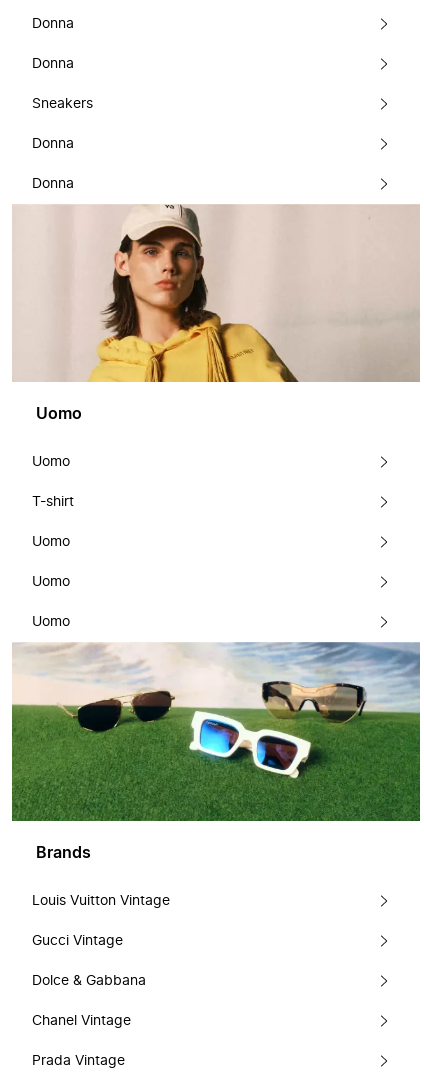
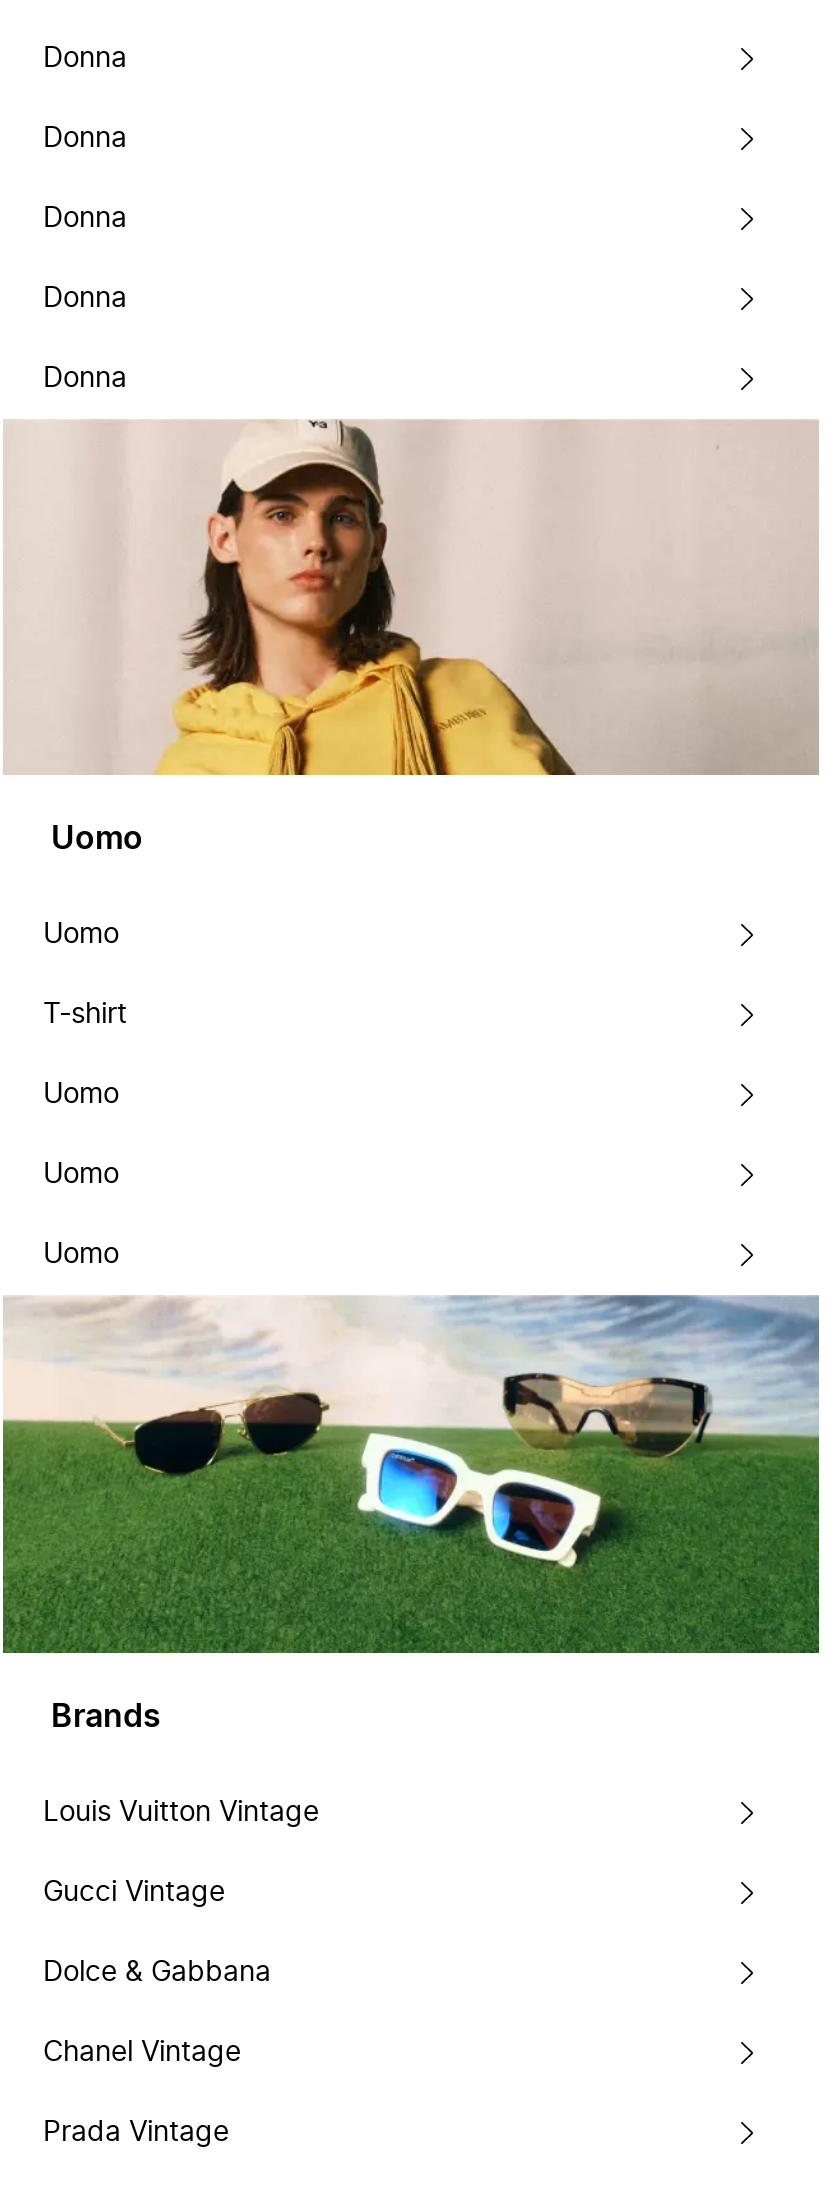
- Sneakers
+ Donna
